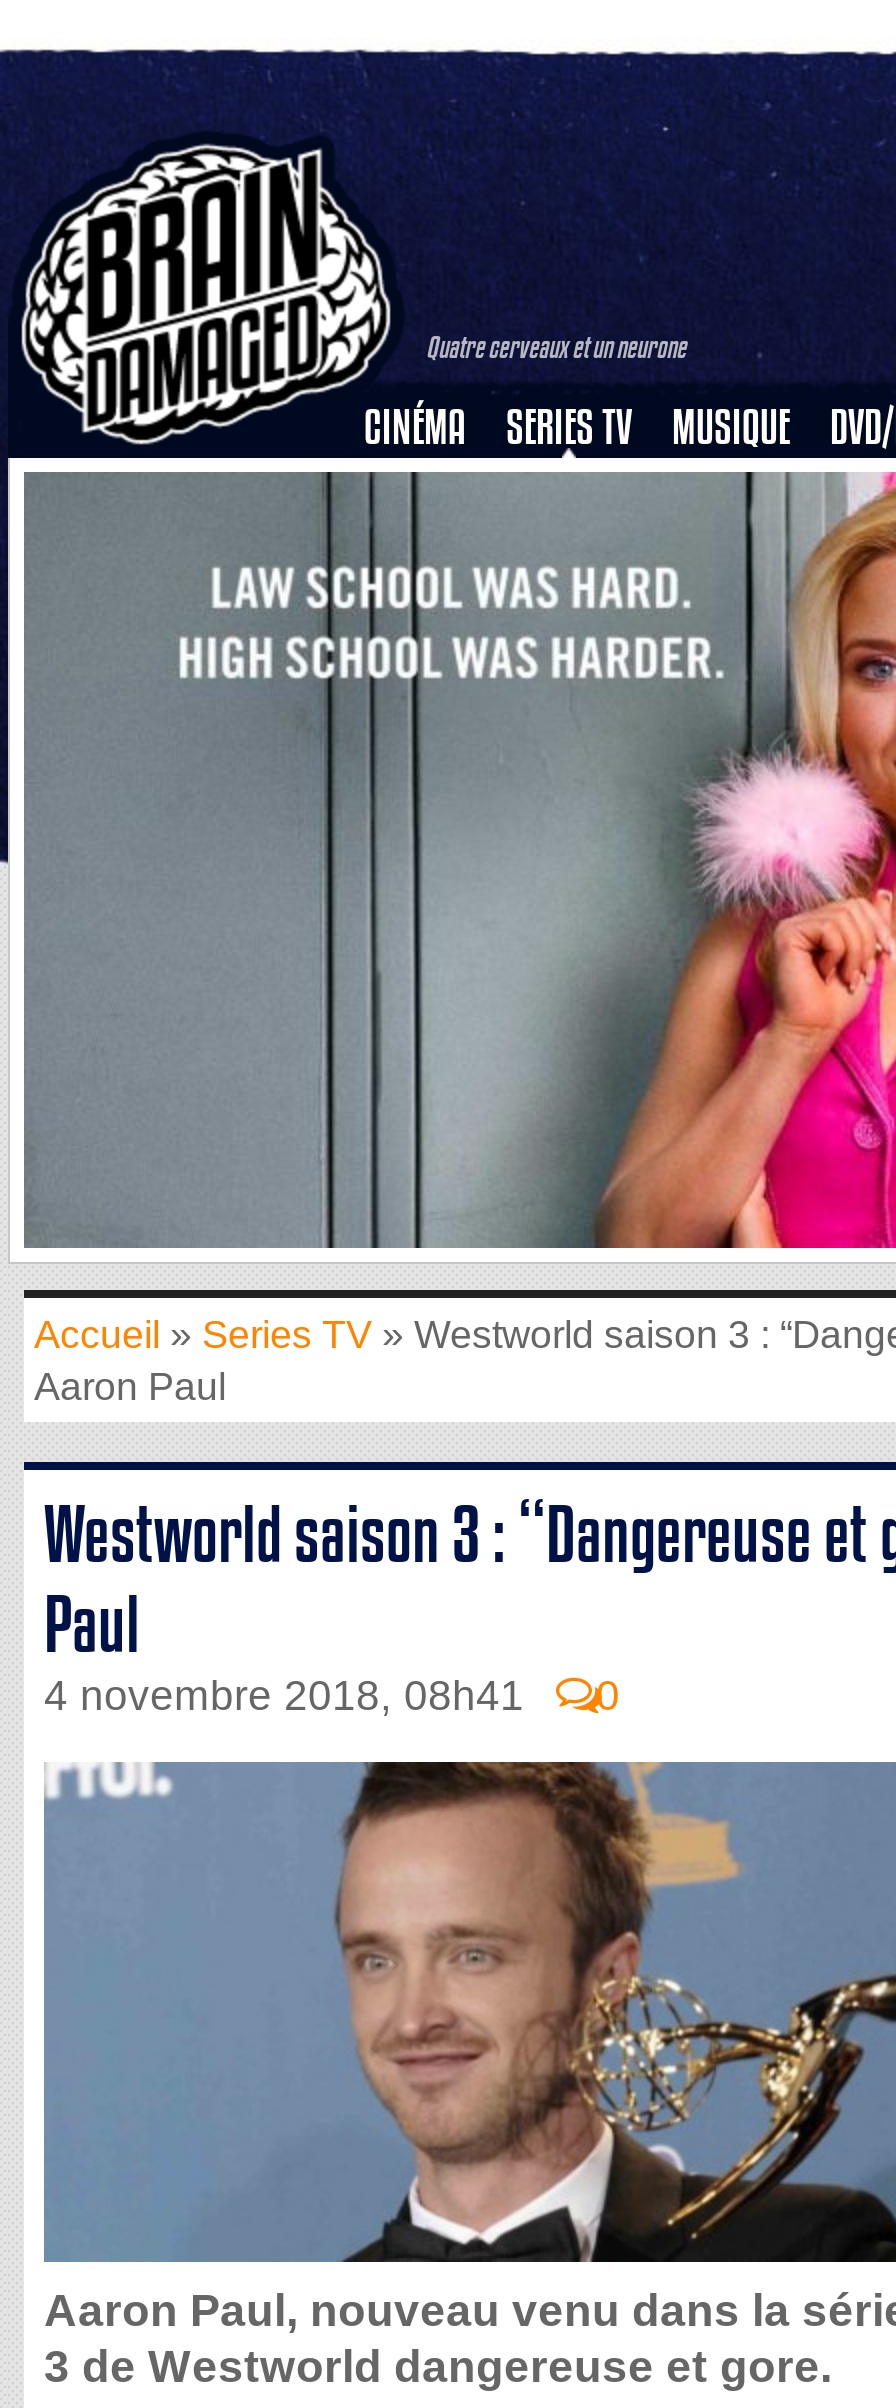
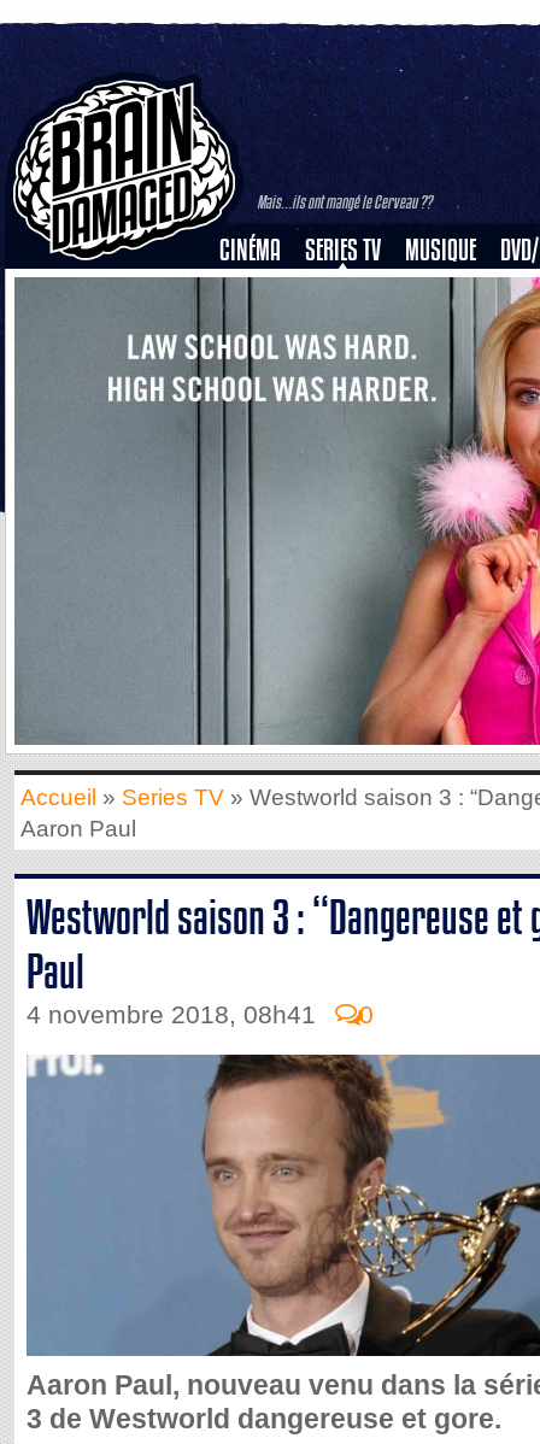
- Quatre cerveaux et un neurone
+ Mais...ils ont mangé le Cerveau ??
